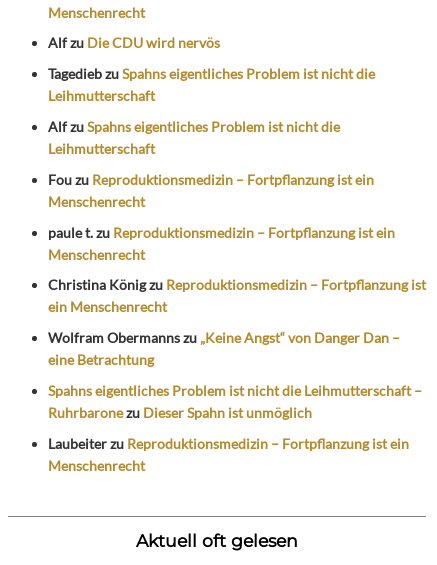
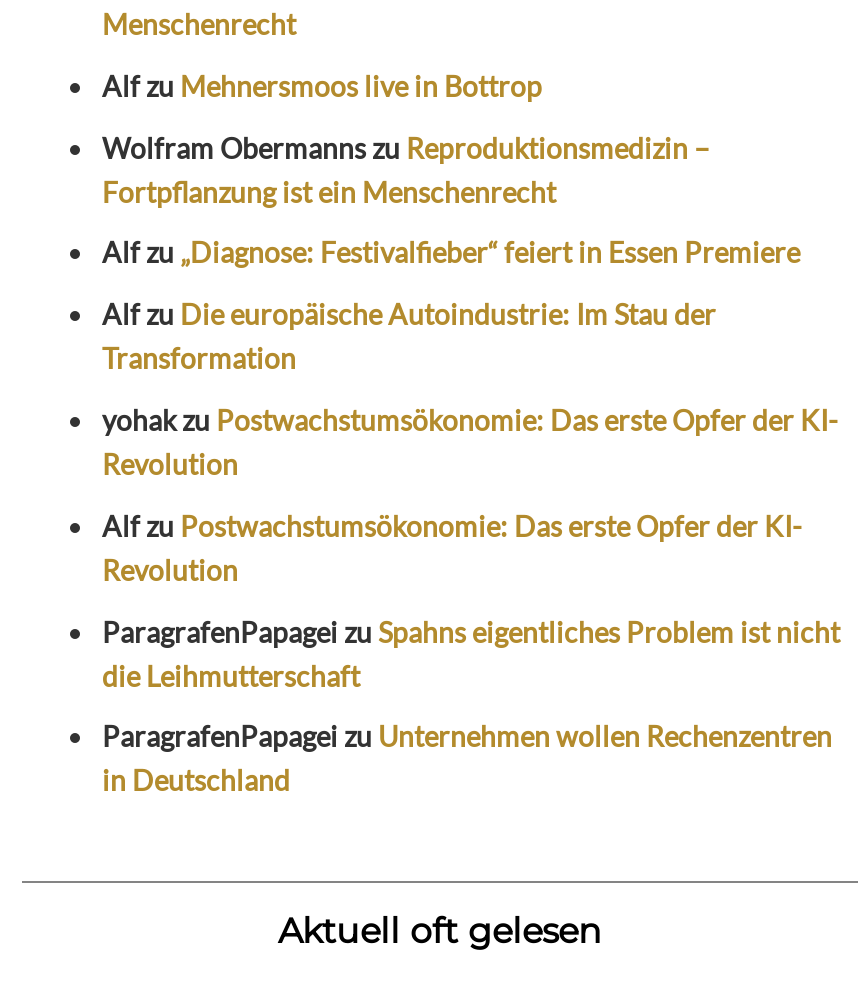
- Alf zu Die CDU wird nervös
- Tagedieb zu Spahns eigentliches Problem ist nicht die
- Leihmutterschaft
- Alf zu Spahns eigentliches Problem ist nicht die
- Leihmutterschaft
- Fou zu Reproduktionsmedizin – Fortpflanzung ist ein
- Menschenrecht
- paule t. zu Reproduktionsmedizin – Fortpflanzung ist ein
- Menschenrecht
- Christina Königzu Reproduktionsmedizin – Fortpflanzung ist
- ein Menschenrecht
- Wolfram Obermanns zu „Keine Angst“ von Danger Dan –
- eine Betrachtung
- Spahns eigentliches Problem ist nicht die Leihmutterschaft –
- Ruhrbarone zu Dieser Spahn ist unmöglich
- Laubeiter zu Reproduktionsmedizin – Fortpflanzung ist ein
- Menschenrecht
+ Alf zu Mehnersmoos live in Bottrop
+ Wolfram Obermanns zu Reproduktionsmedizin –
+ Fortpflanzung ist ein Menschenrecht
+ Alf zu „Diagnose: Festivalfieber“ feiert in Essen Premiere
+ Alf zu Die europäische Autoindustrie: Im Stau der
+ Transformation
+ yohak zu Postwachstumsökonomie: Das erste Opfer der KI-
+ Revolution
+ Alf zu Postwachstumsökonomie: Das erste Opfer der KI-
+ Revolution
+ ParagrafenPapagei zu Spahns eigentliches Problem ist nicht
+ die Leihmutterschaft
+ ParagrafenPapagei zu Unternehmen wollen Rechenzentren
+ in Deutschland
